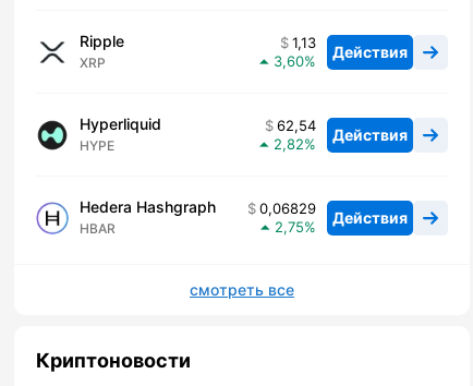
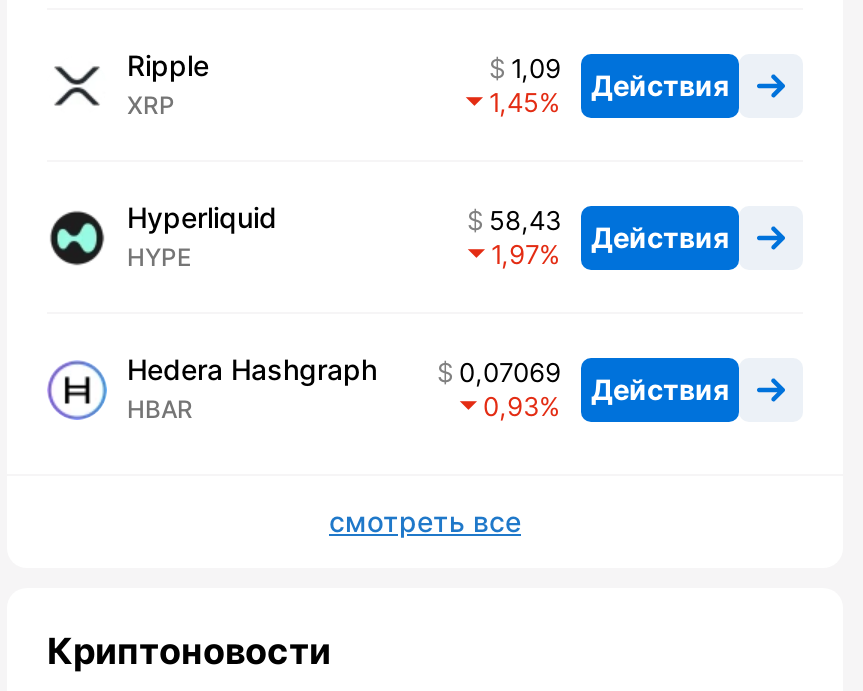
- 1,13 Действия
+ 1,09 Действия

- 3,60
+ 1,45

- 62,54 Действия
+ 58,43 Действия

- 2,82
+ 1,97

- 0,06829 Действия
+ 0,07069 Действия

- 2,75
+ 0,93
